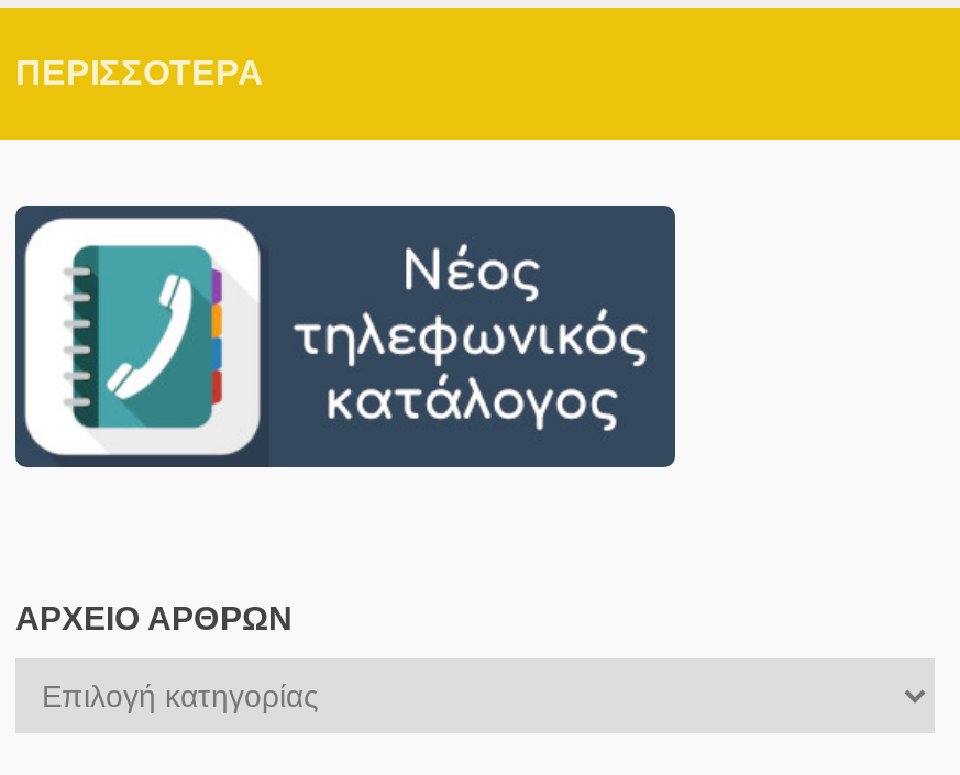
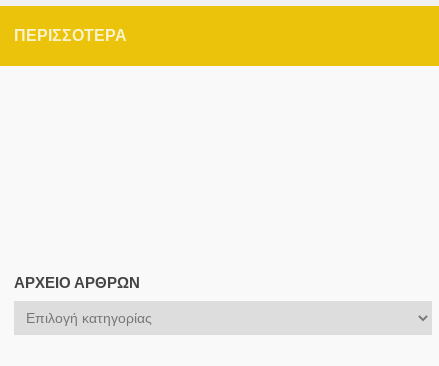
- [image]
